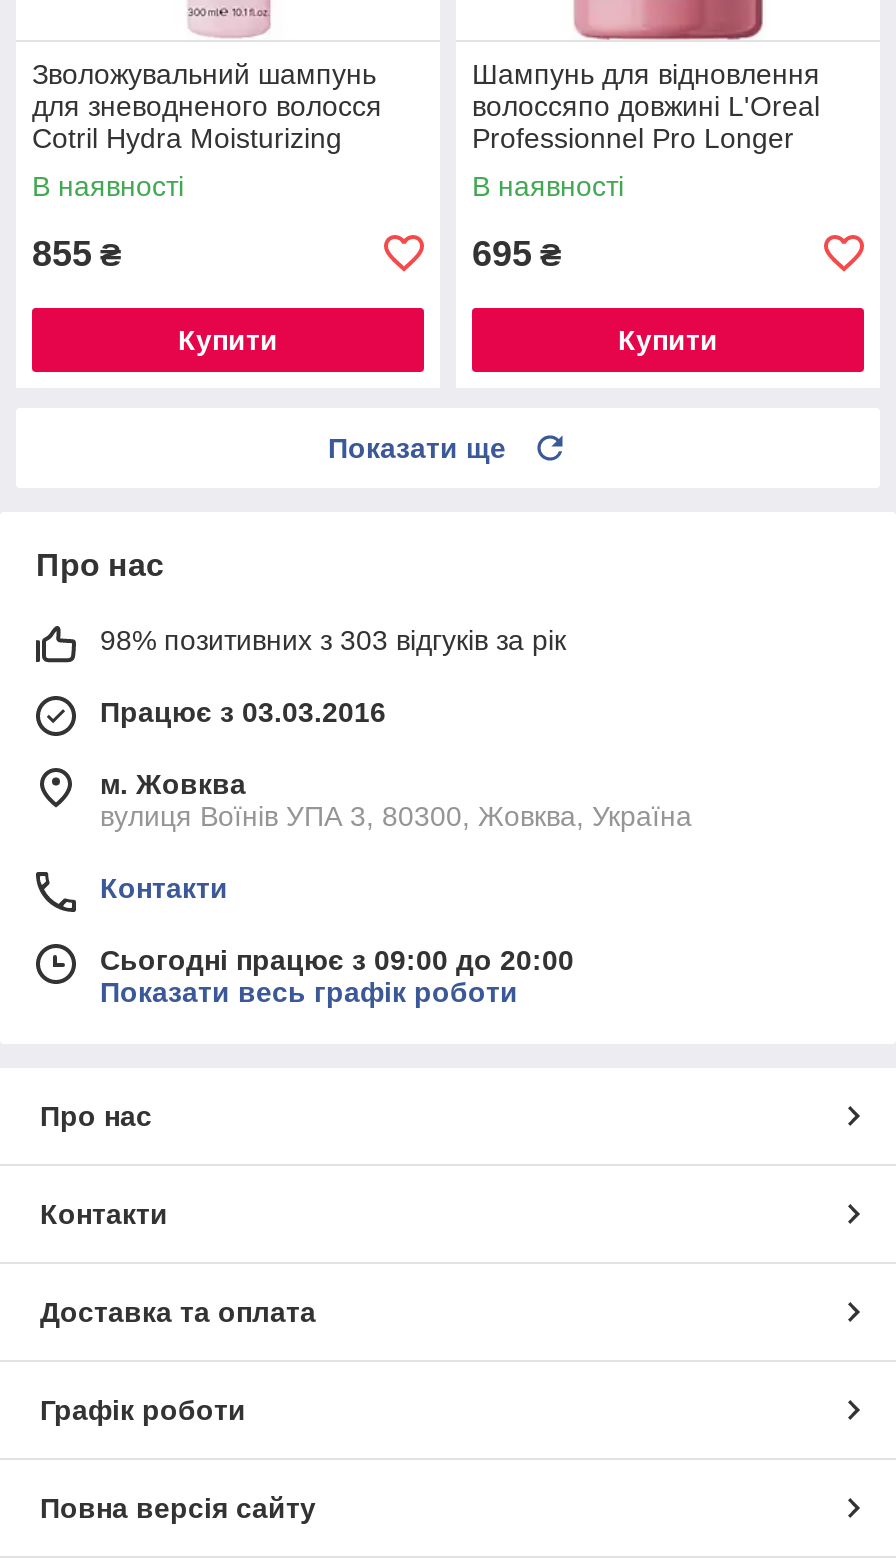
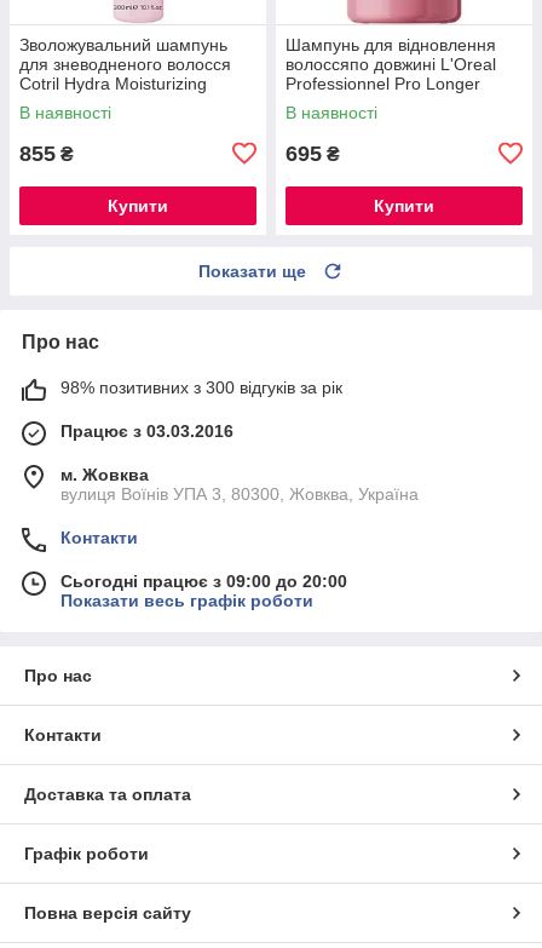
- 98% позитивних з 303 відгуків за рік
+ 98% позитивних з 300 відгуків за рік
